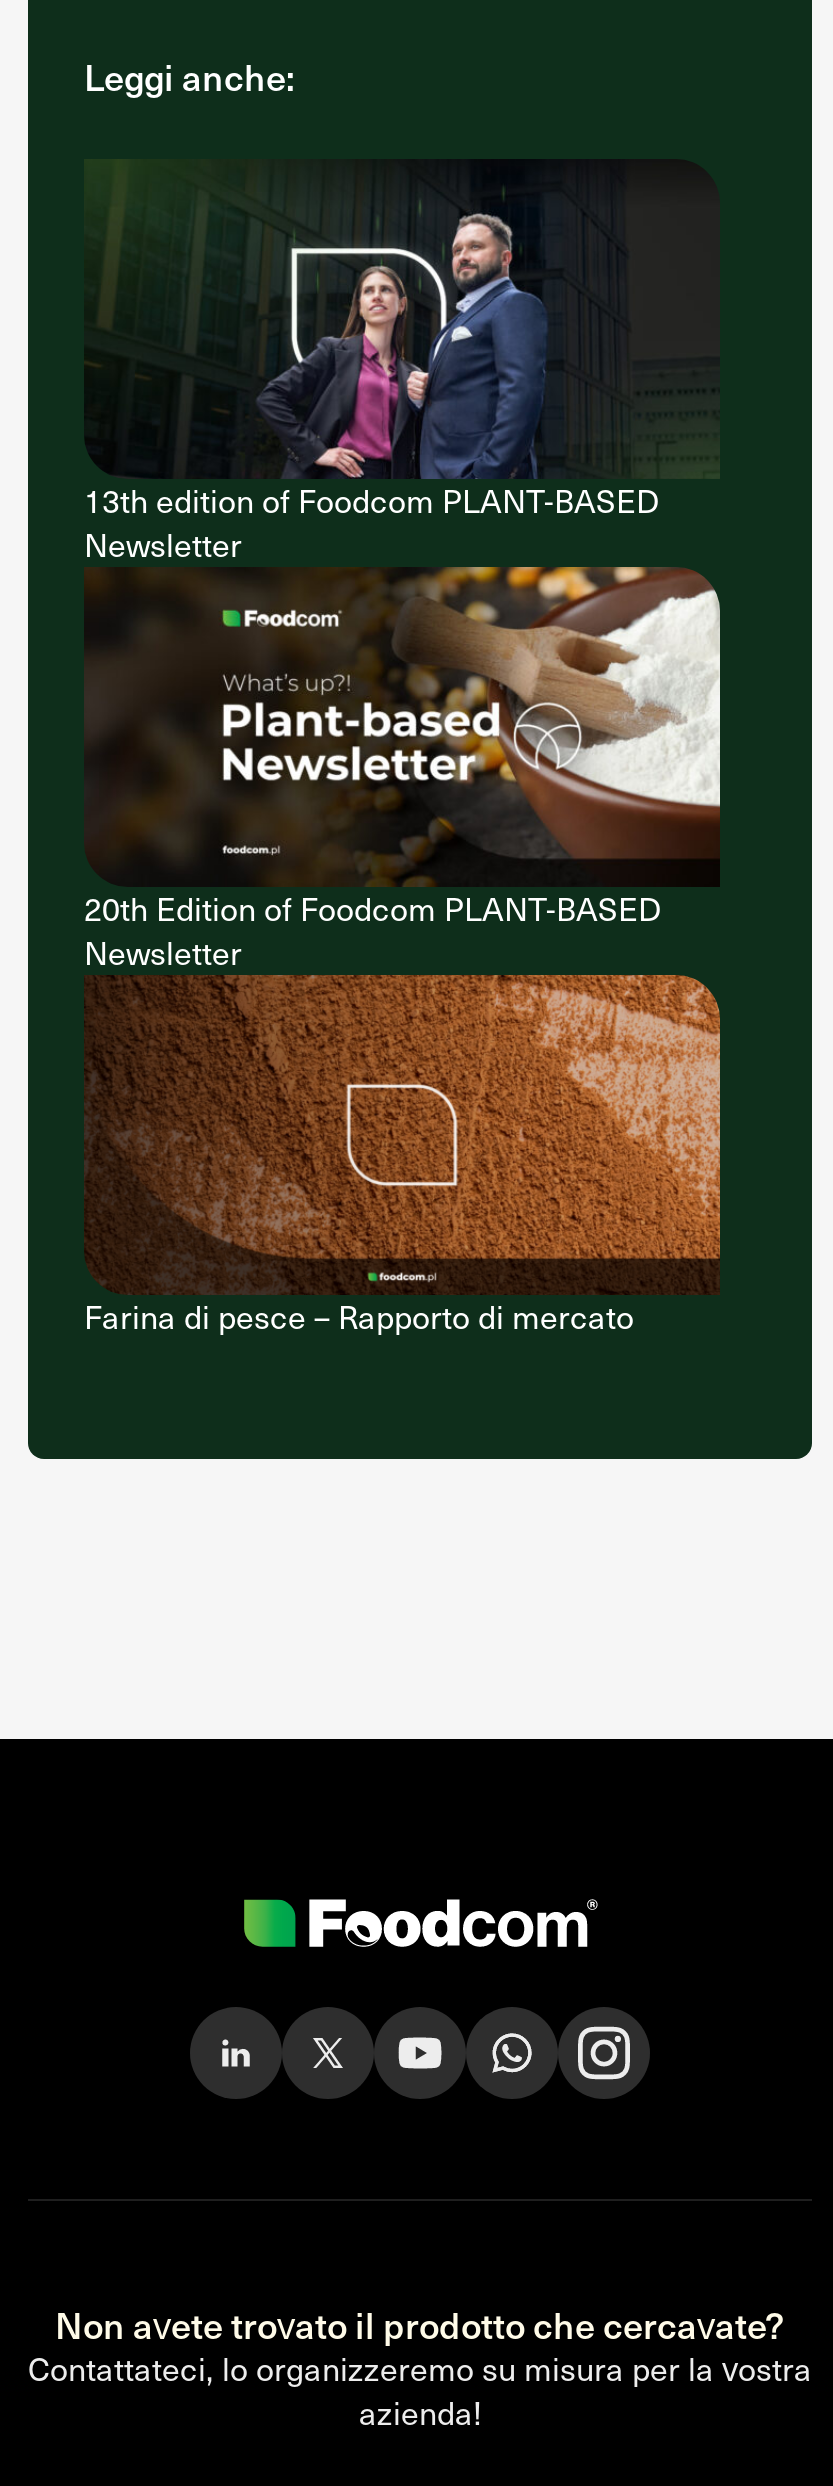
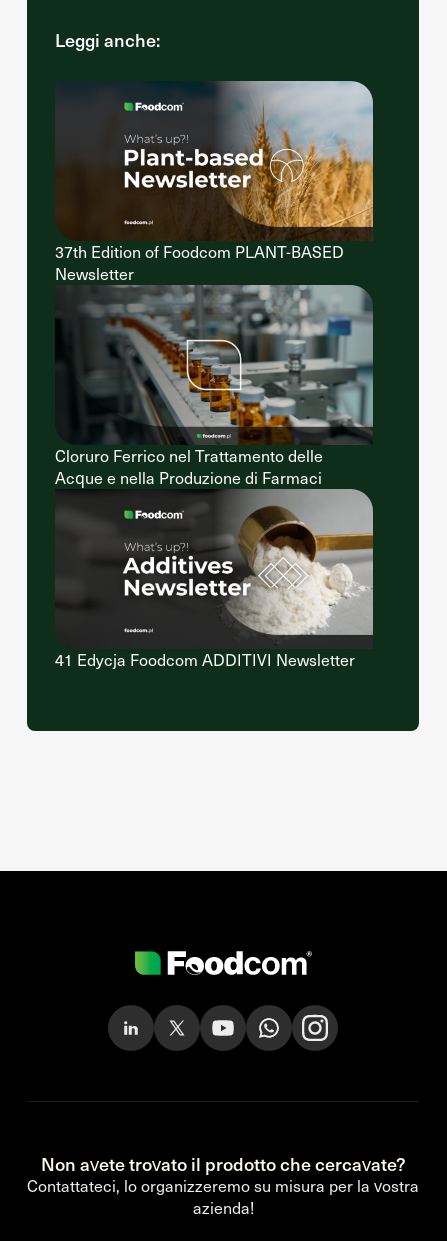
- [image]
- 13th edition of Foodcom PLANT-BASED
+ [image]
+ 37th Edition of Foodcom PLANT-BASED

- [image]
- 20th Edition of Foodcom PLANT-BASED
- Newsletter
+ [image]
+ Cloruro Ferrico nel Trattamento delle
+ Acque e nella Produzione di Farmaci

- [image]
- Farina di pesce – Rapporto di mercato
+ [image]
+ 41 Edycja Foodcom ADDITIVI Newsletter
